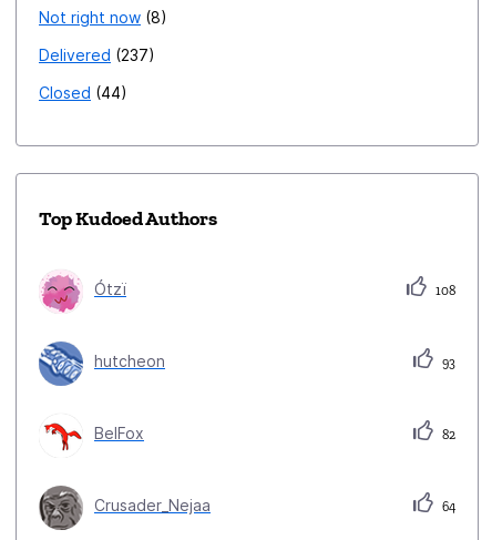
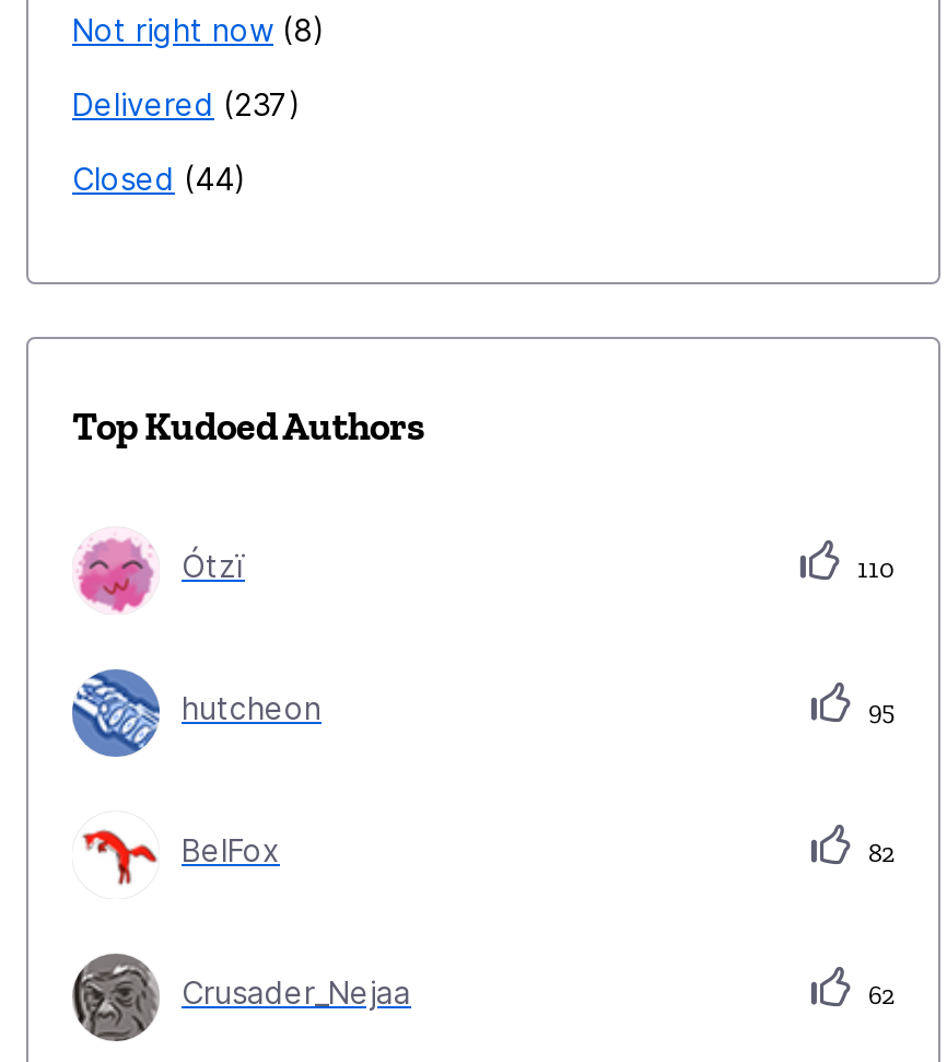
- 108
+ 110

- 93
+ 95

- 64
+ 62
